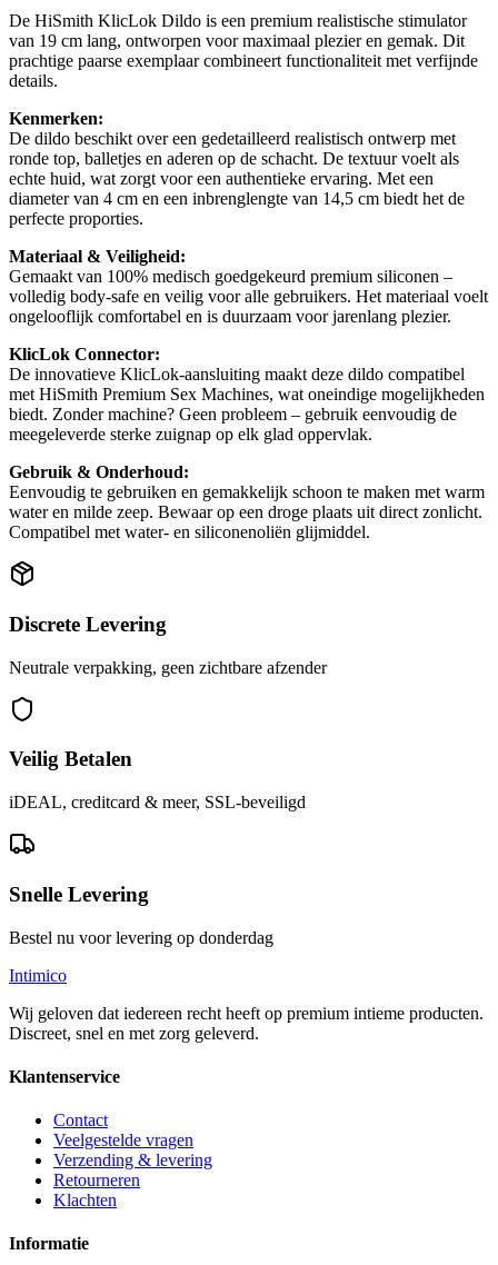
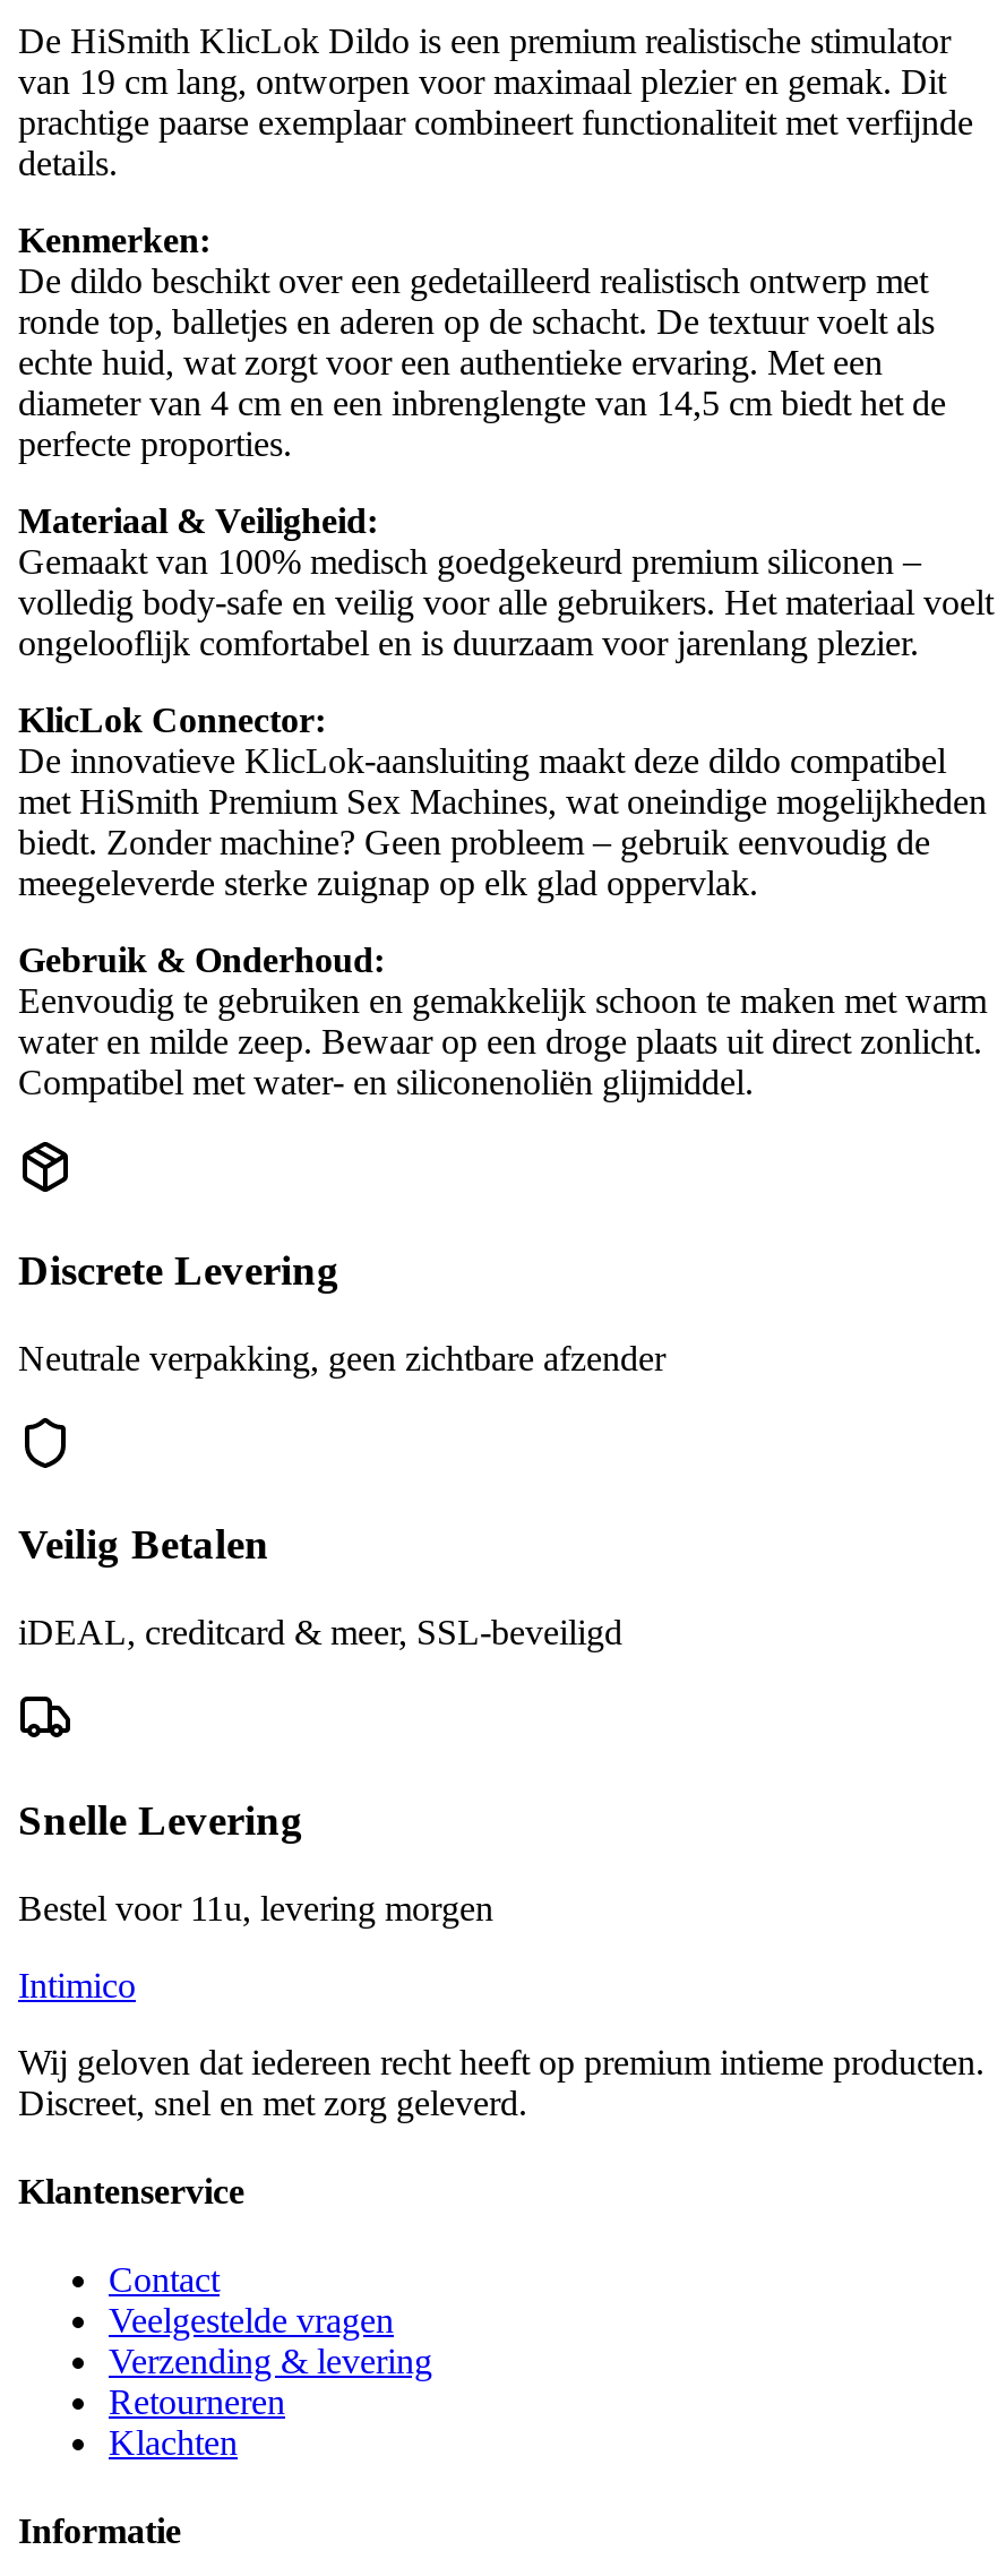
- Bestel nu voor levering op donderdag
+ Bestel voor 11u, levering morgen
